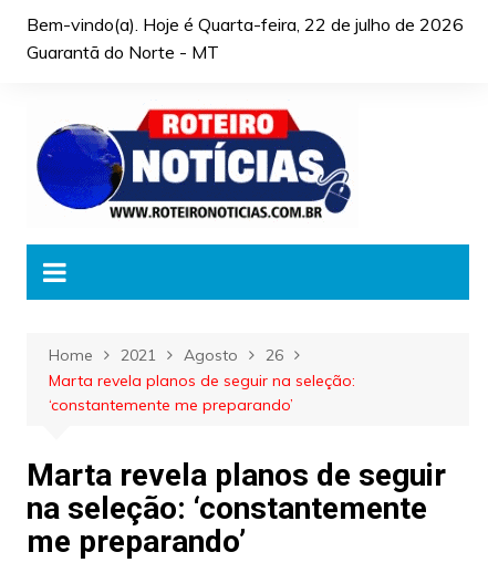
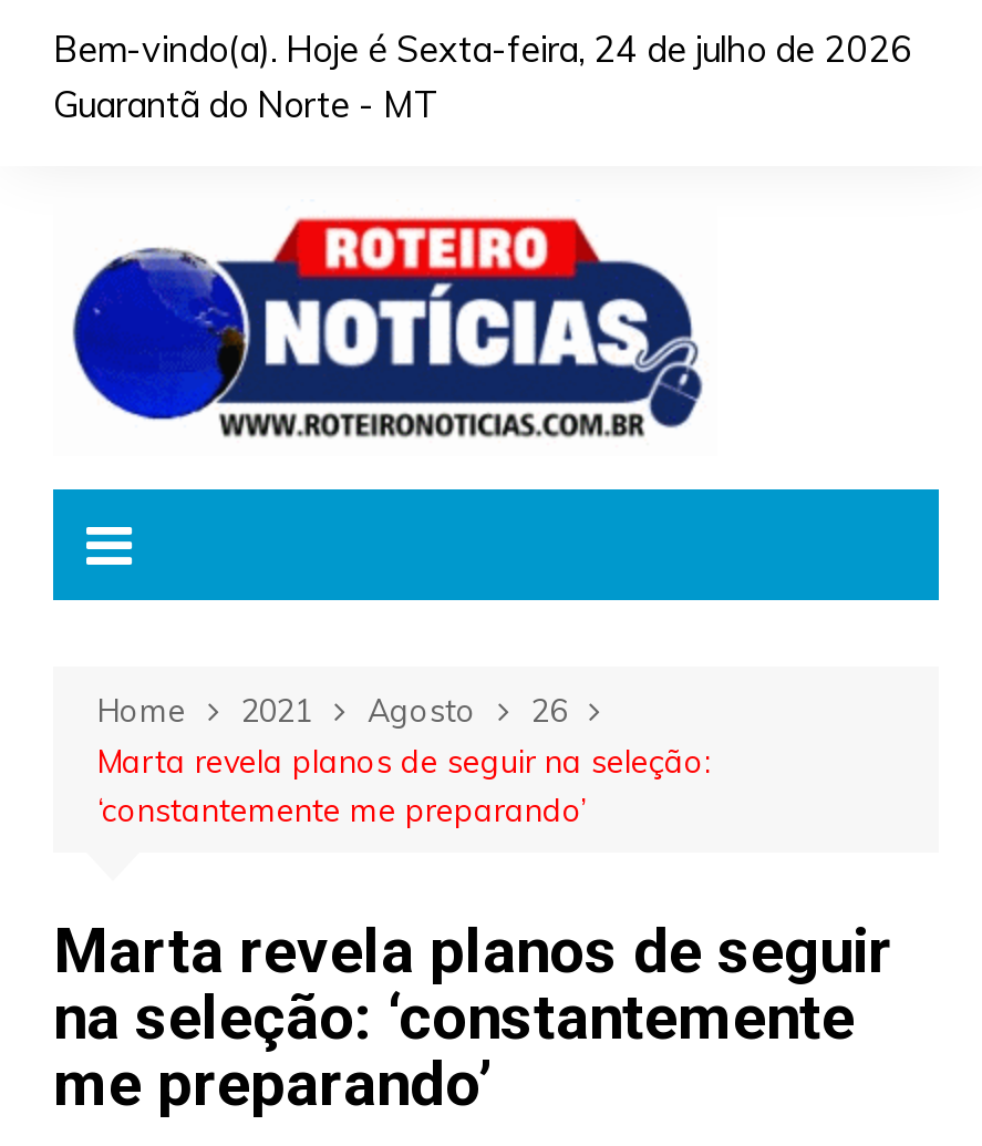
- Bem-vindo(a). Hoje é Quarta-feira, 22 de julho de 2026
+ Bem-vindo(a). Hoje é Sexta-feira, 24 de julho de 2026
